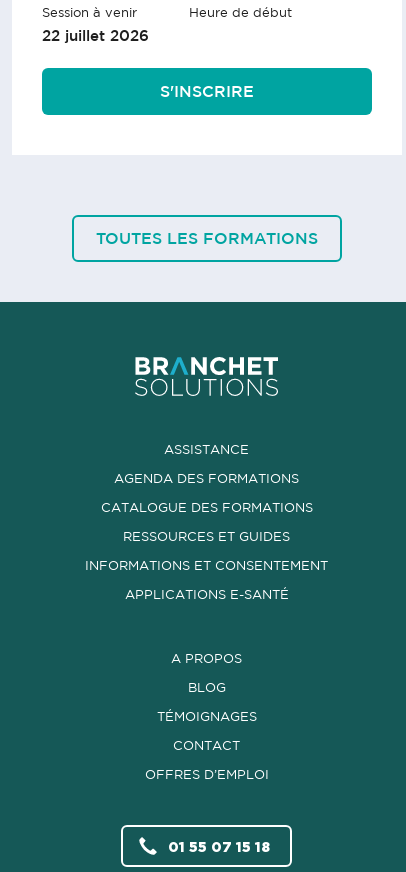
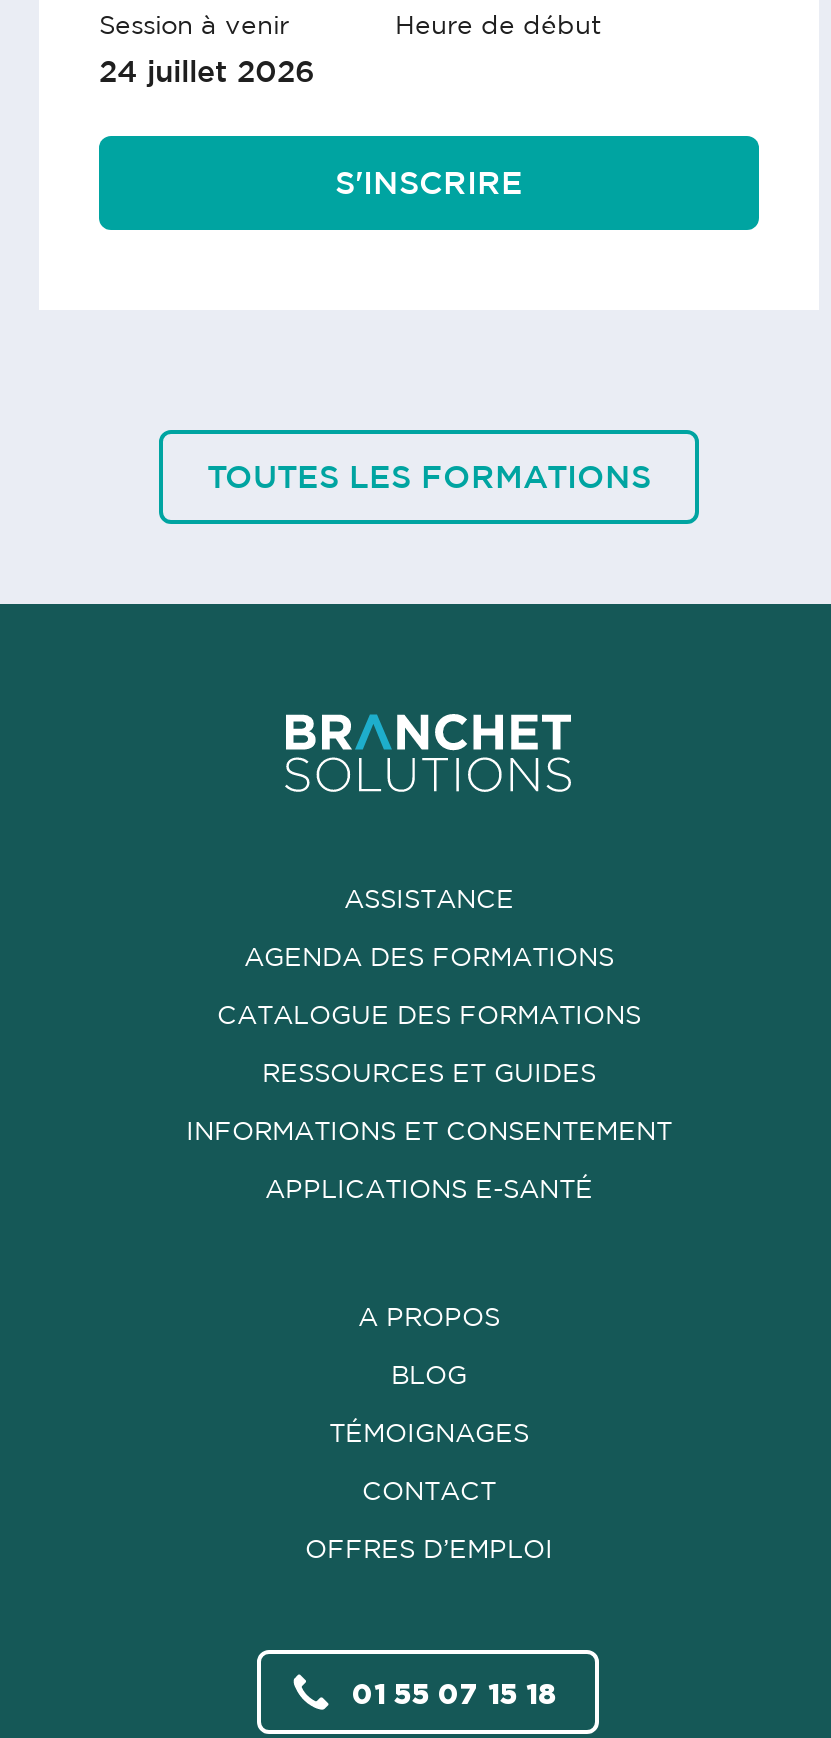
- 22 juillet 2026
+ 24 juillet 2026
